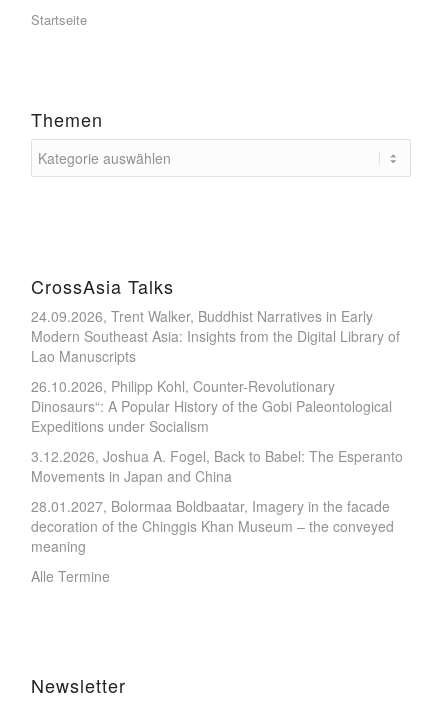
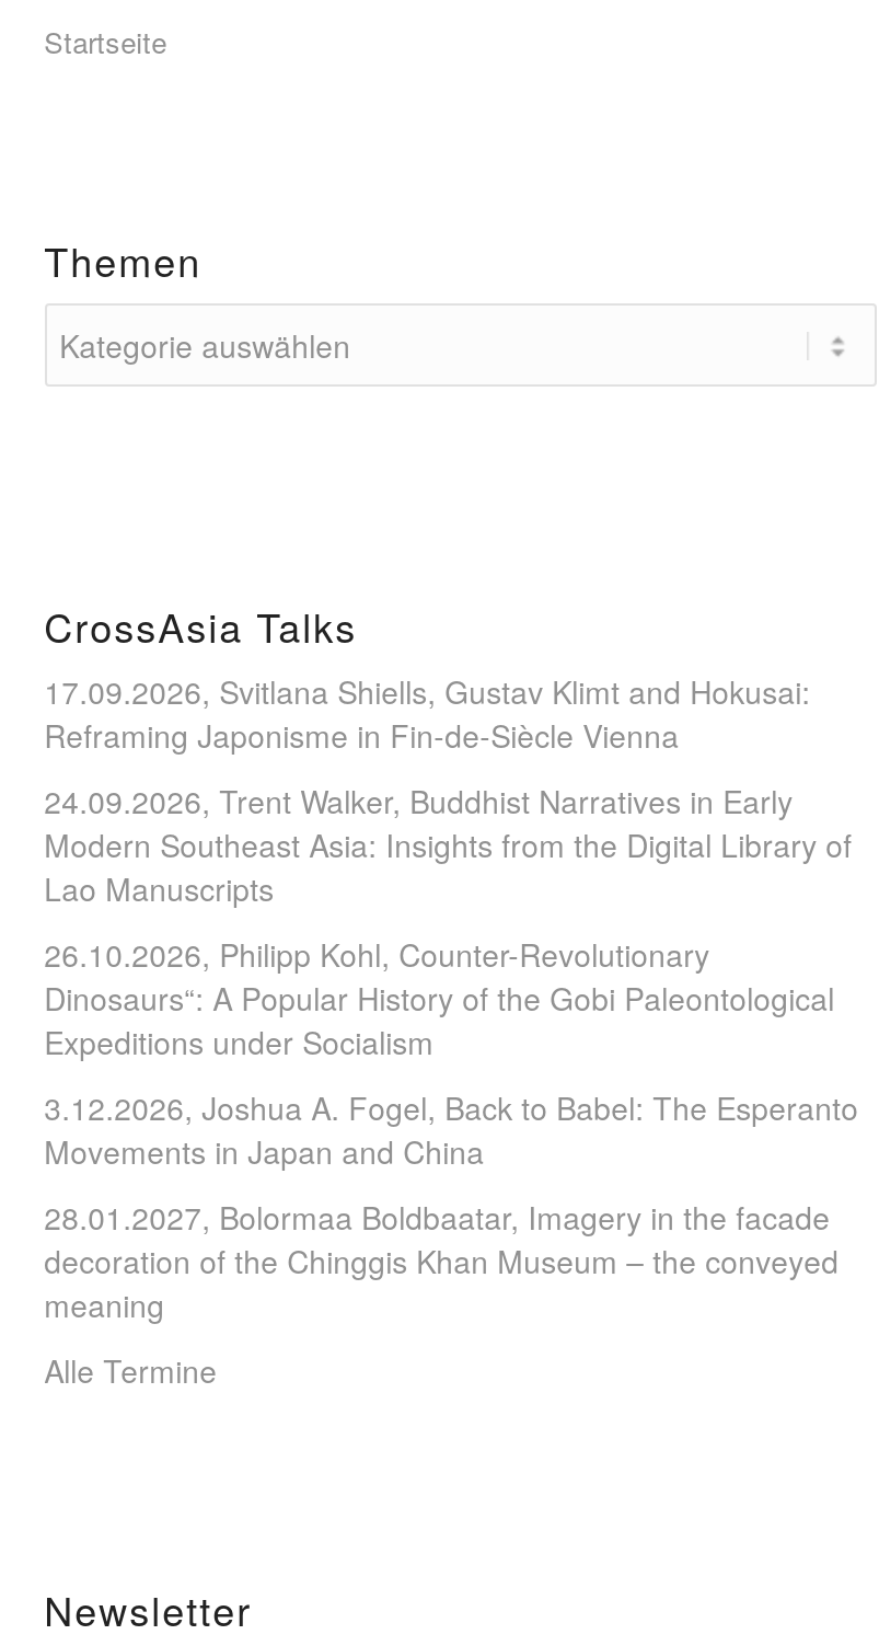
+ 17.09.2026, Svitlana Shiells, Gustav Klimt and Hokusai:
+ Reframing Japonisme in Fin-de-Siècle Vienna
